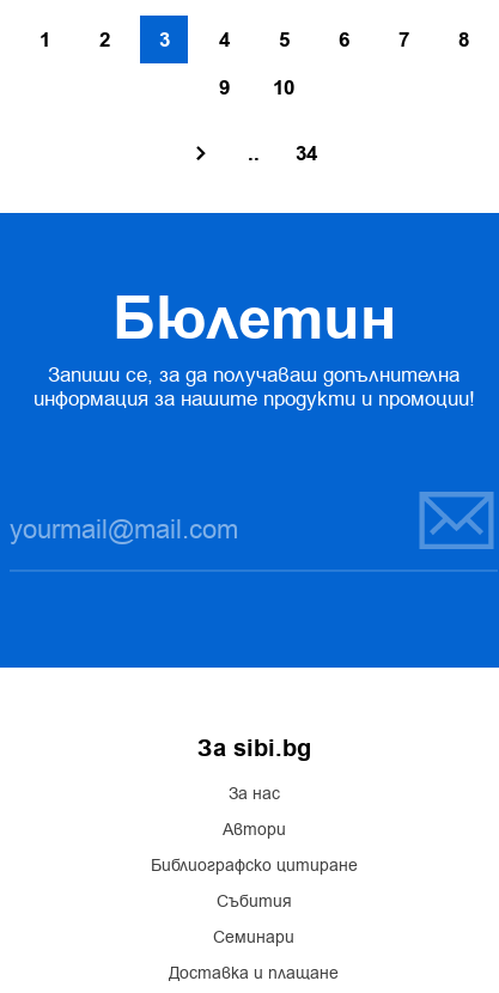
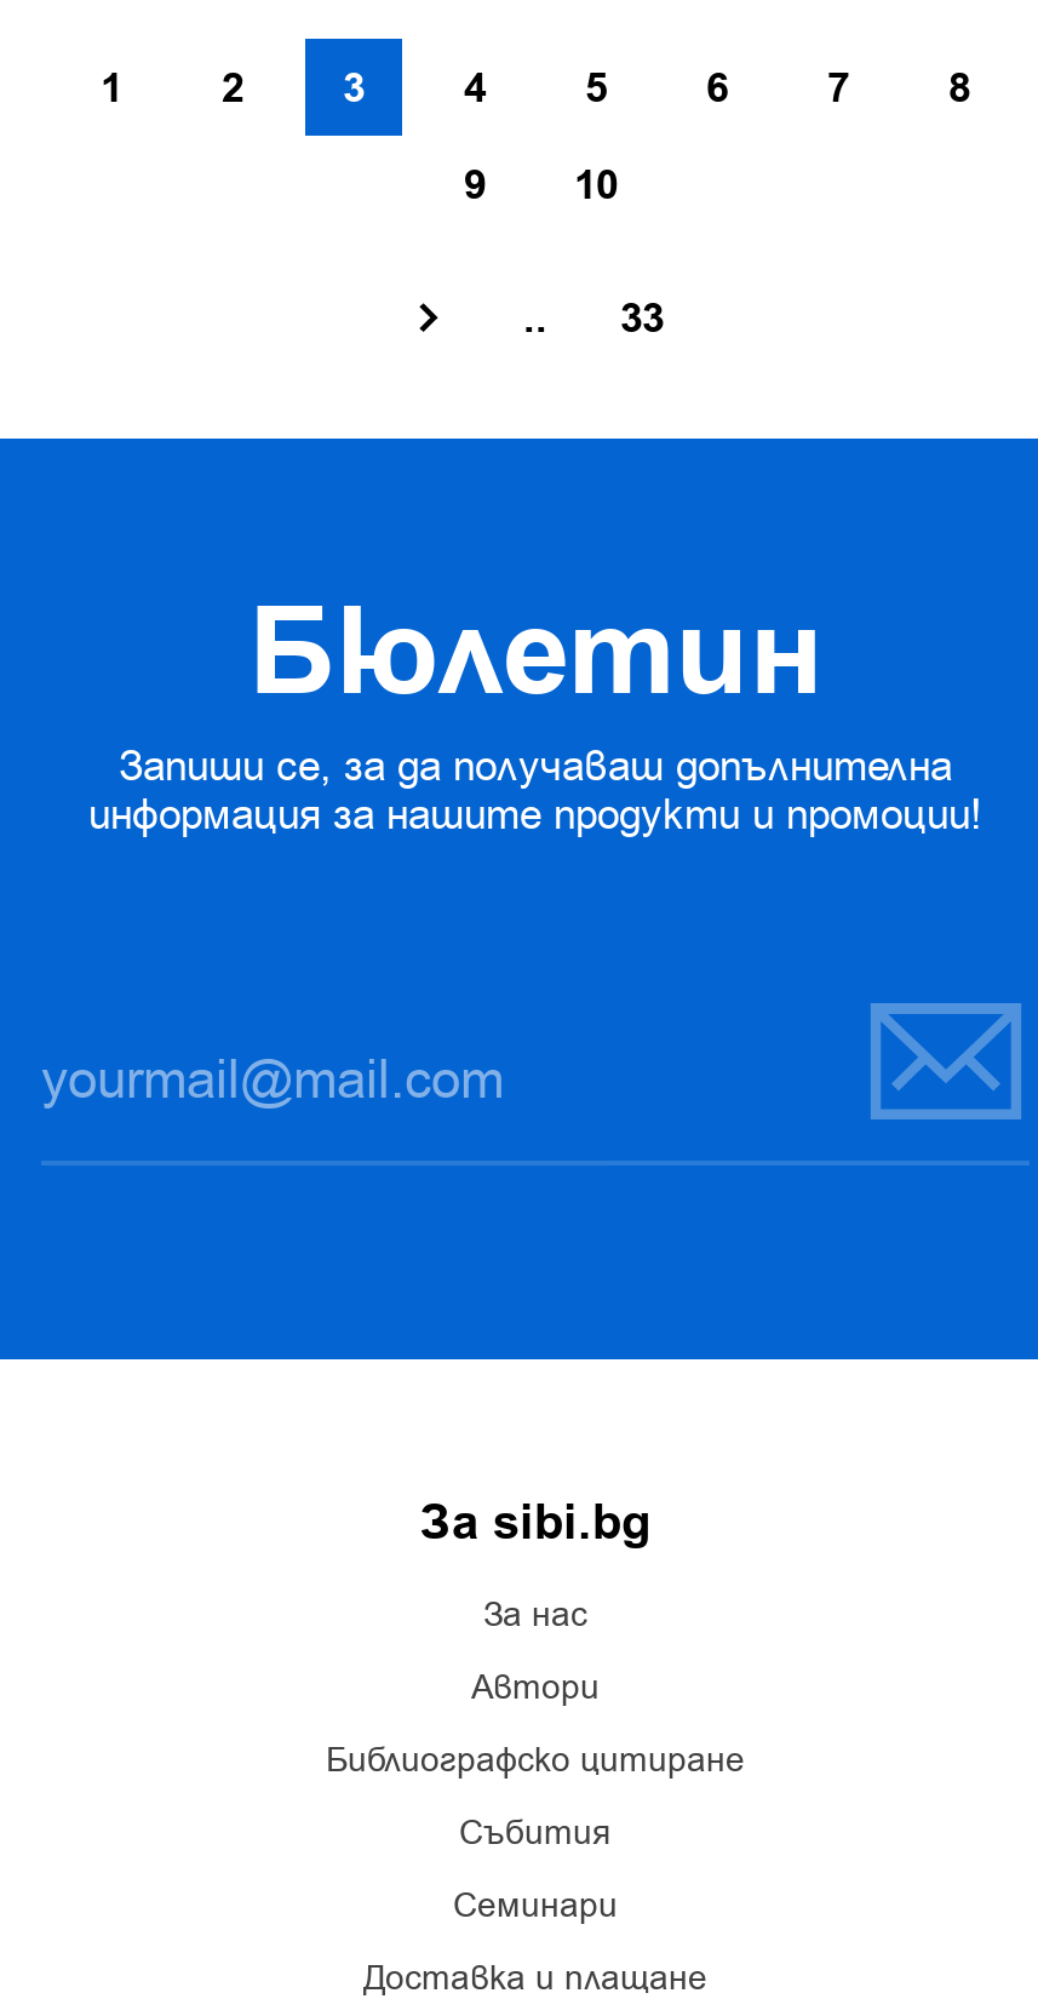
- 34
+ 33
